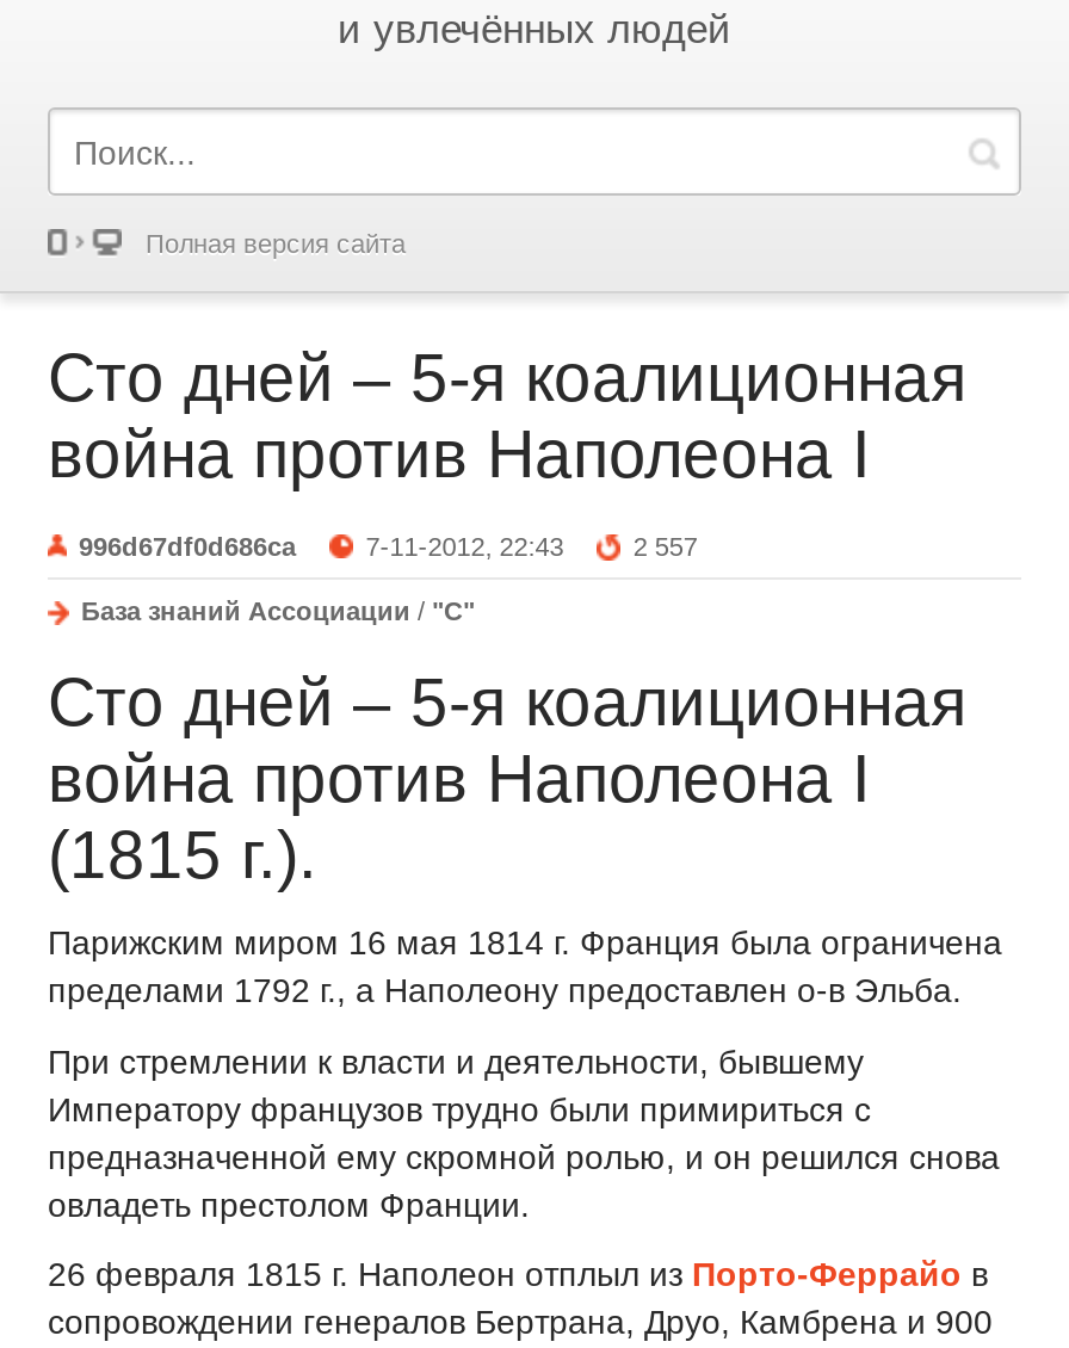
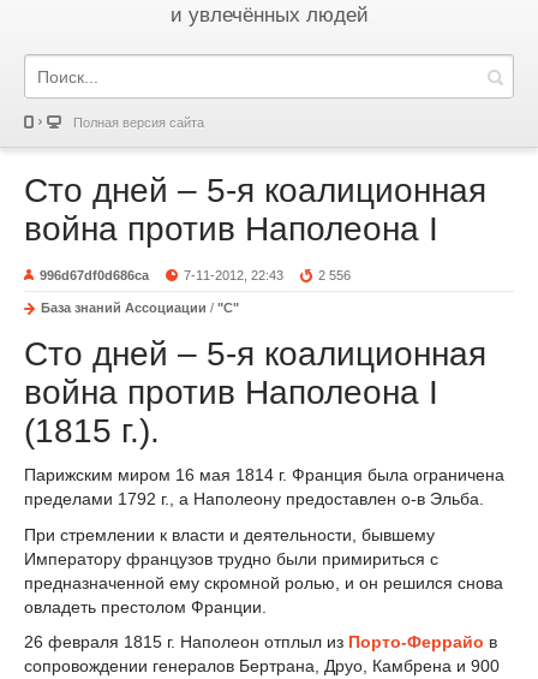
- 2 557
+ 2 556
